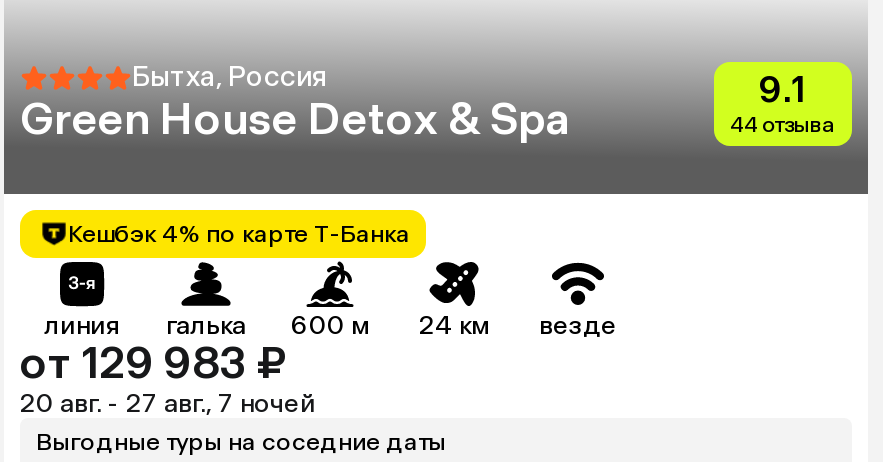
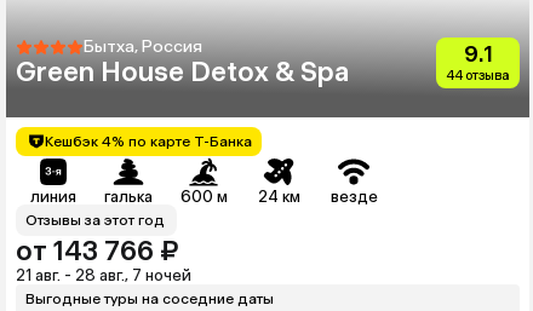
- от 129 983 ₽
- 20 авг. - 27 авг., 7 ночей
+ Отзывы за этот год
+ от 143 766 ₽
+ 21 авг. - 28 авг., 7 ночей
